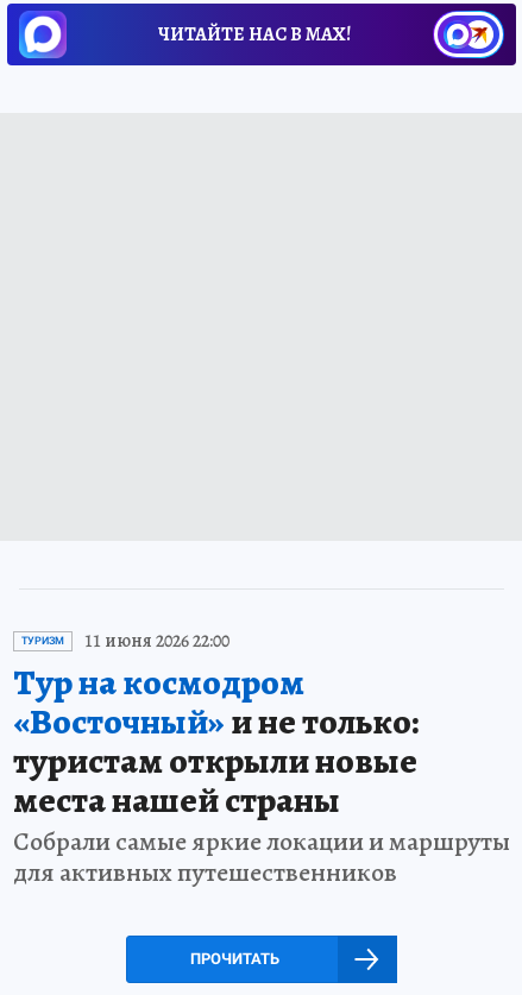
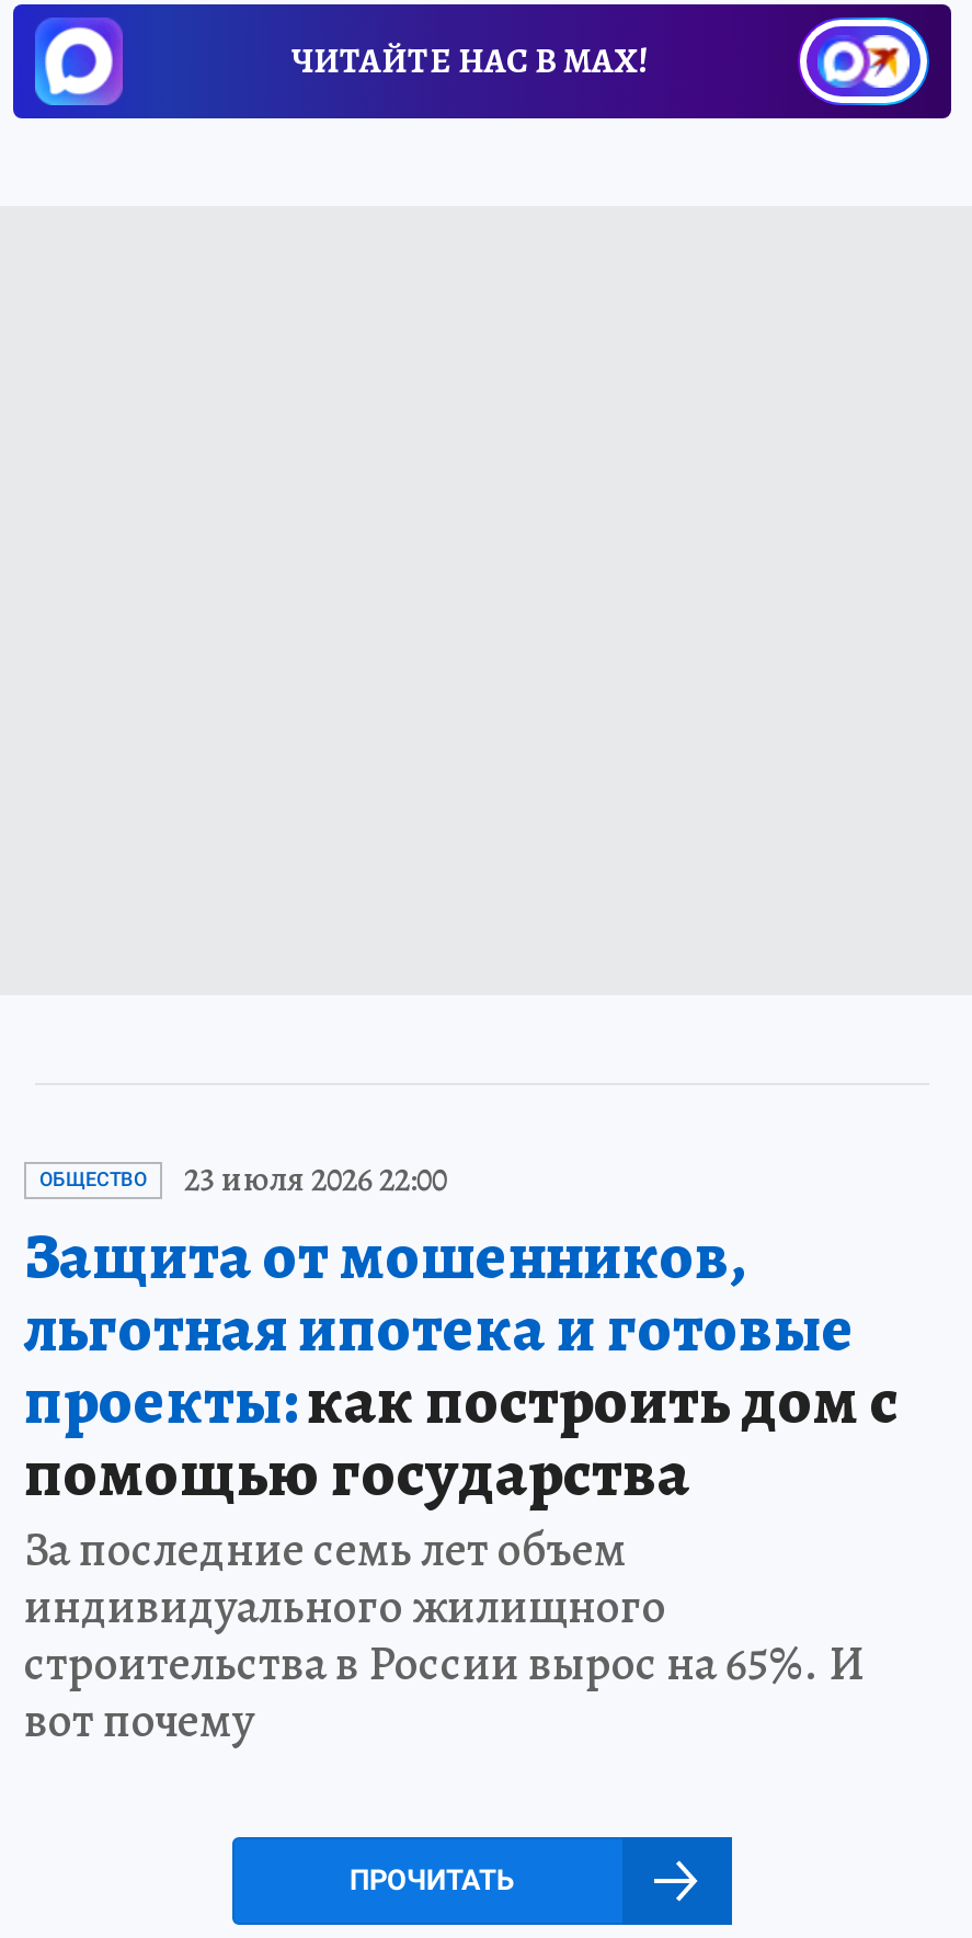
- ТУРИЗМ
- 11 июня 2026 22:00
- Тур на космодром
- «Восточный»и не только:
- туристам открыли новые
- места нашей страны
- Собрали самые яркие локации и маршруты
- для активных путешественников
+ ОБЩЕСТВО
+ 23 июля 2026 22:00
+ Защита от мошенников,
+ льготная ипотека и готовые
+ проекты:как построить дом с
+ помощью государства
+ За последние семь лет объем
+ индивидуального жилищного
+ строительства в России вырос на 65%. И
+ вот почему
